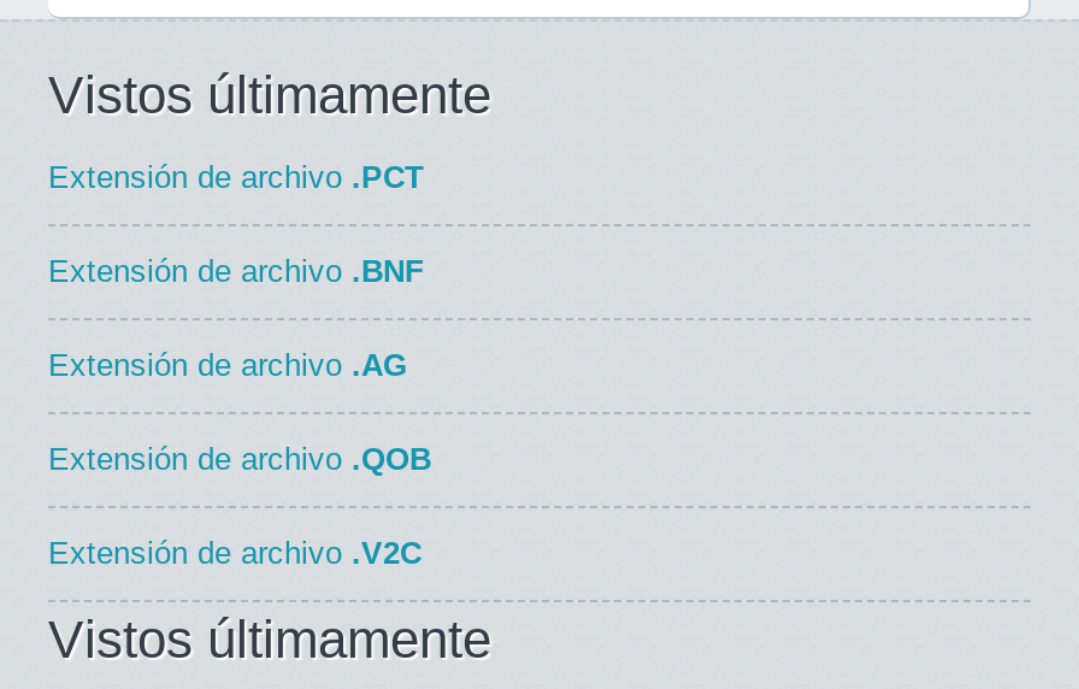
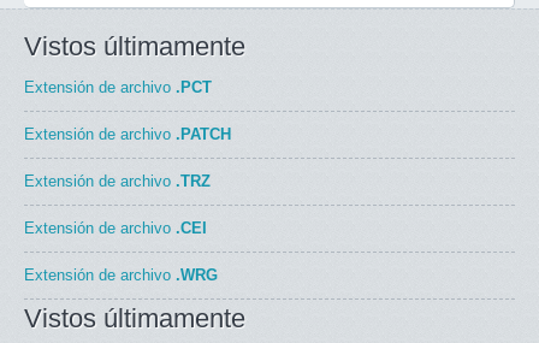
- Extensión de archivo.BNF
+ Extensión de archivo.PATCH

- Extensión de archivo.AG
+ Extensión de archivo.TRZ

- Extensión de archivo.QOB
+ Extensión de archivo.CEI

- Extensión de archivo.V2C
+ Extensión de archivo.WRG
